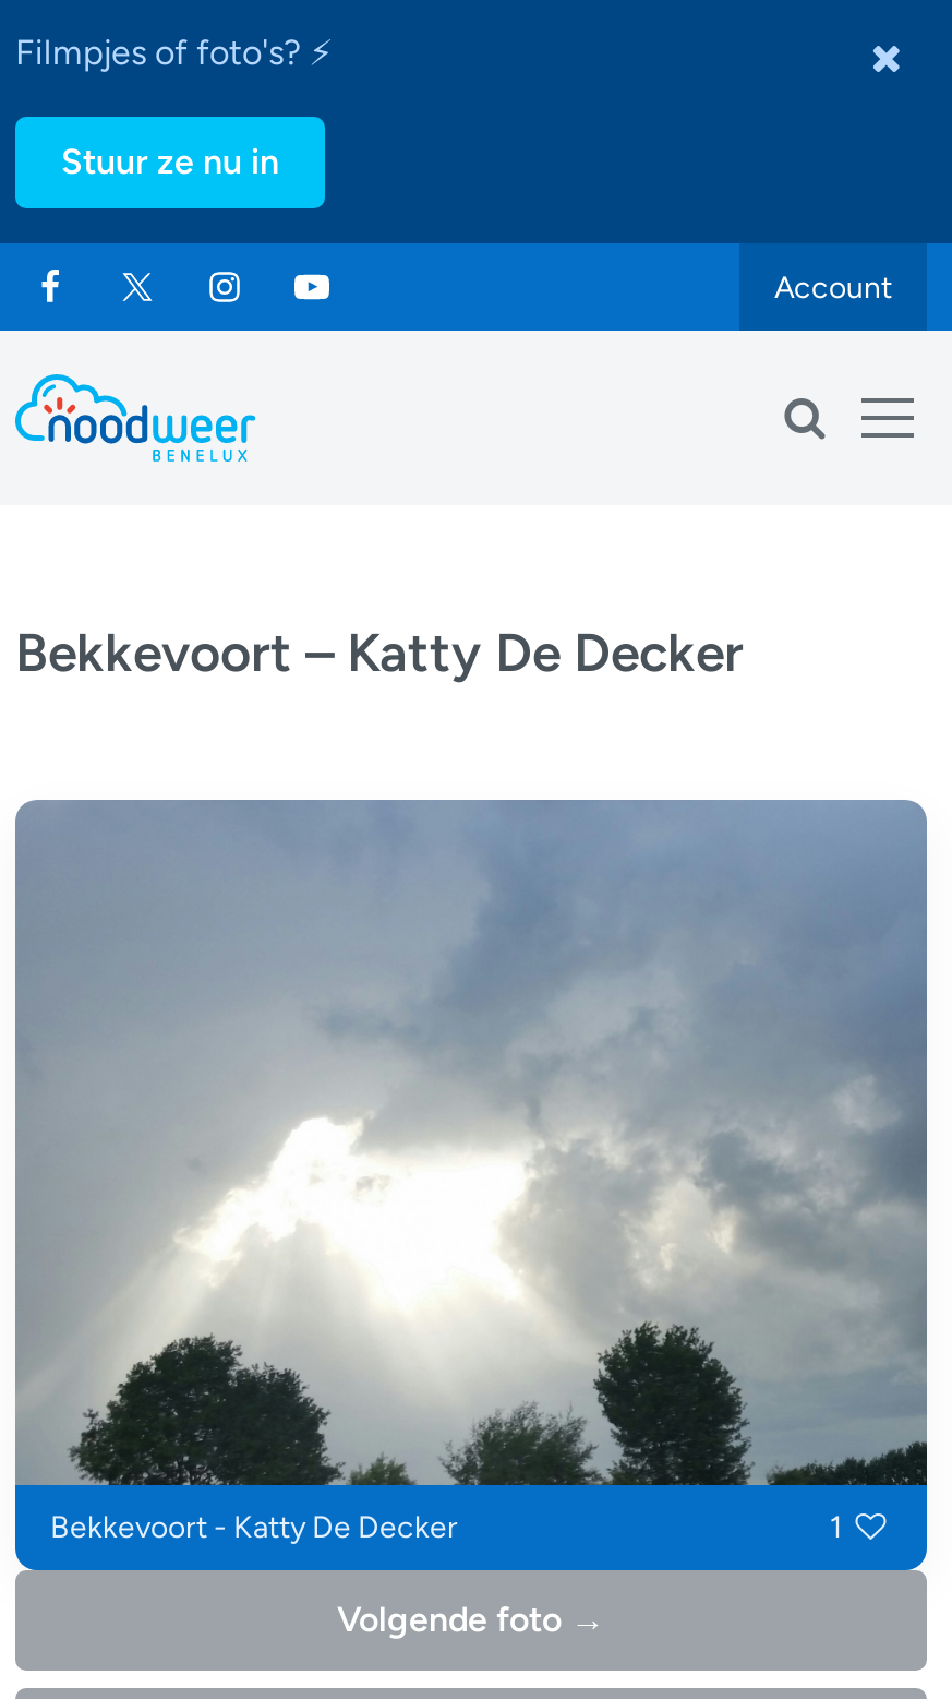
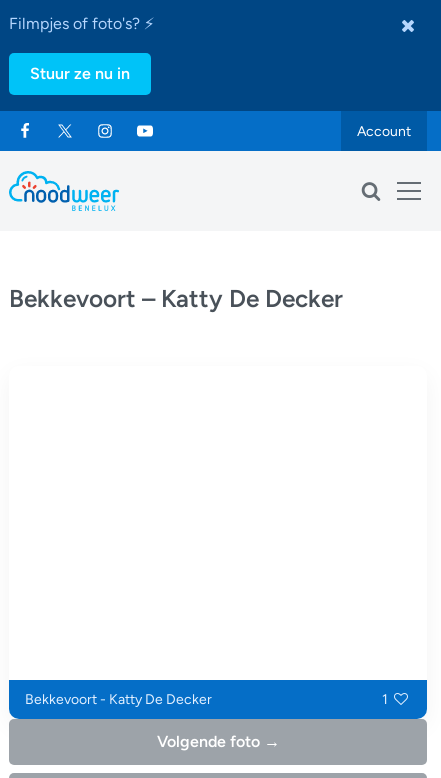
- [image]
